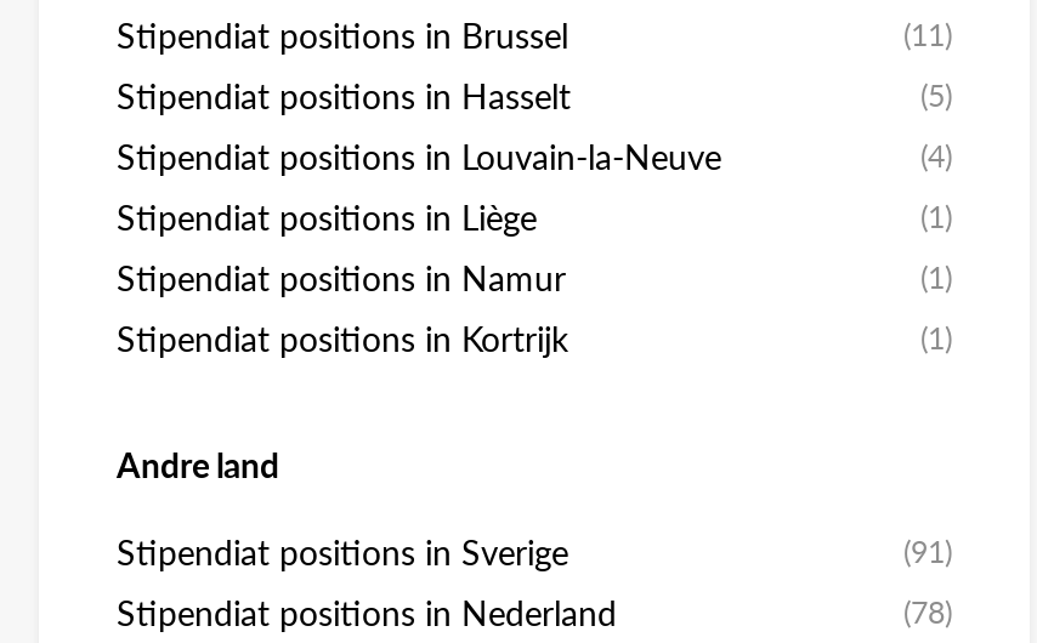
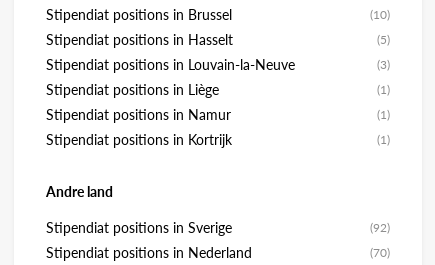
- (11)
+ (10)

- (4)
+ (3)

- (91)
+ (92)

- (78)
+ (70)
